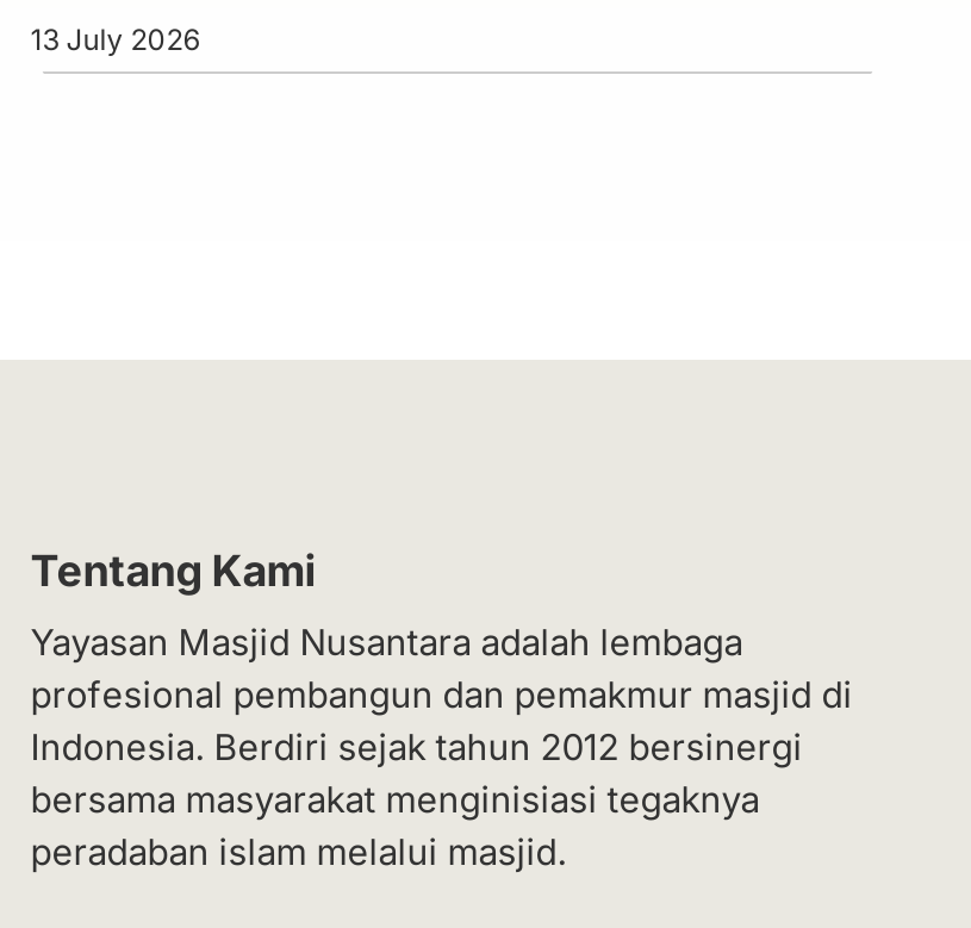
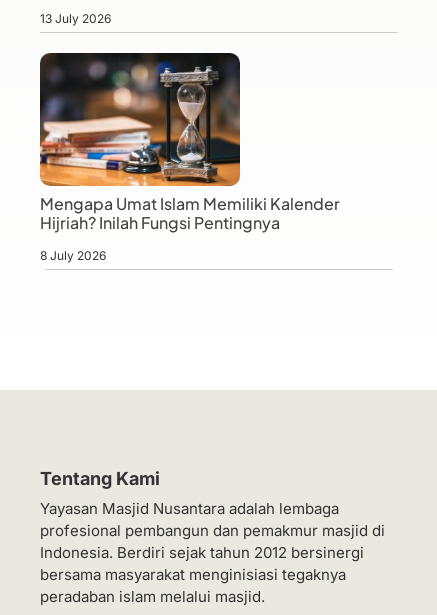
+ [image]
+ Mengapa Umat Islam Memiliki Kalender
+ Hijriah? Inilah Fungsi Pentingnya
+ 8 July 2026
